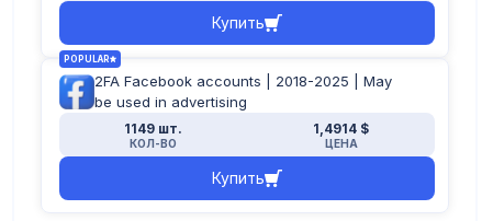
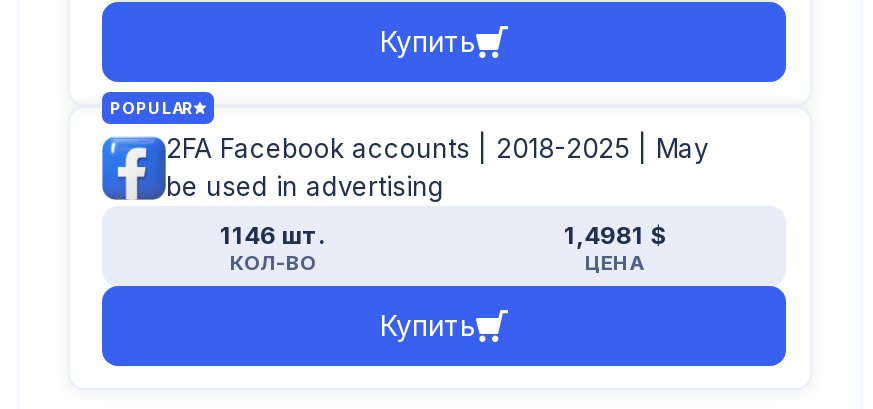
- 1149 шт.
+ 1146 шт.

- 1,4914 $
+ 1,4981 $
